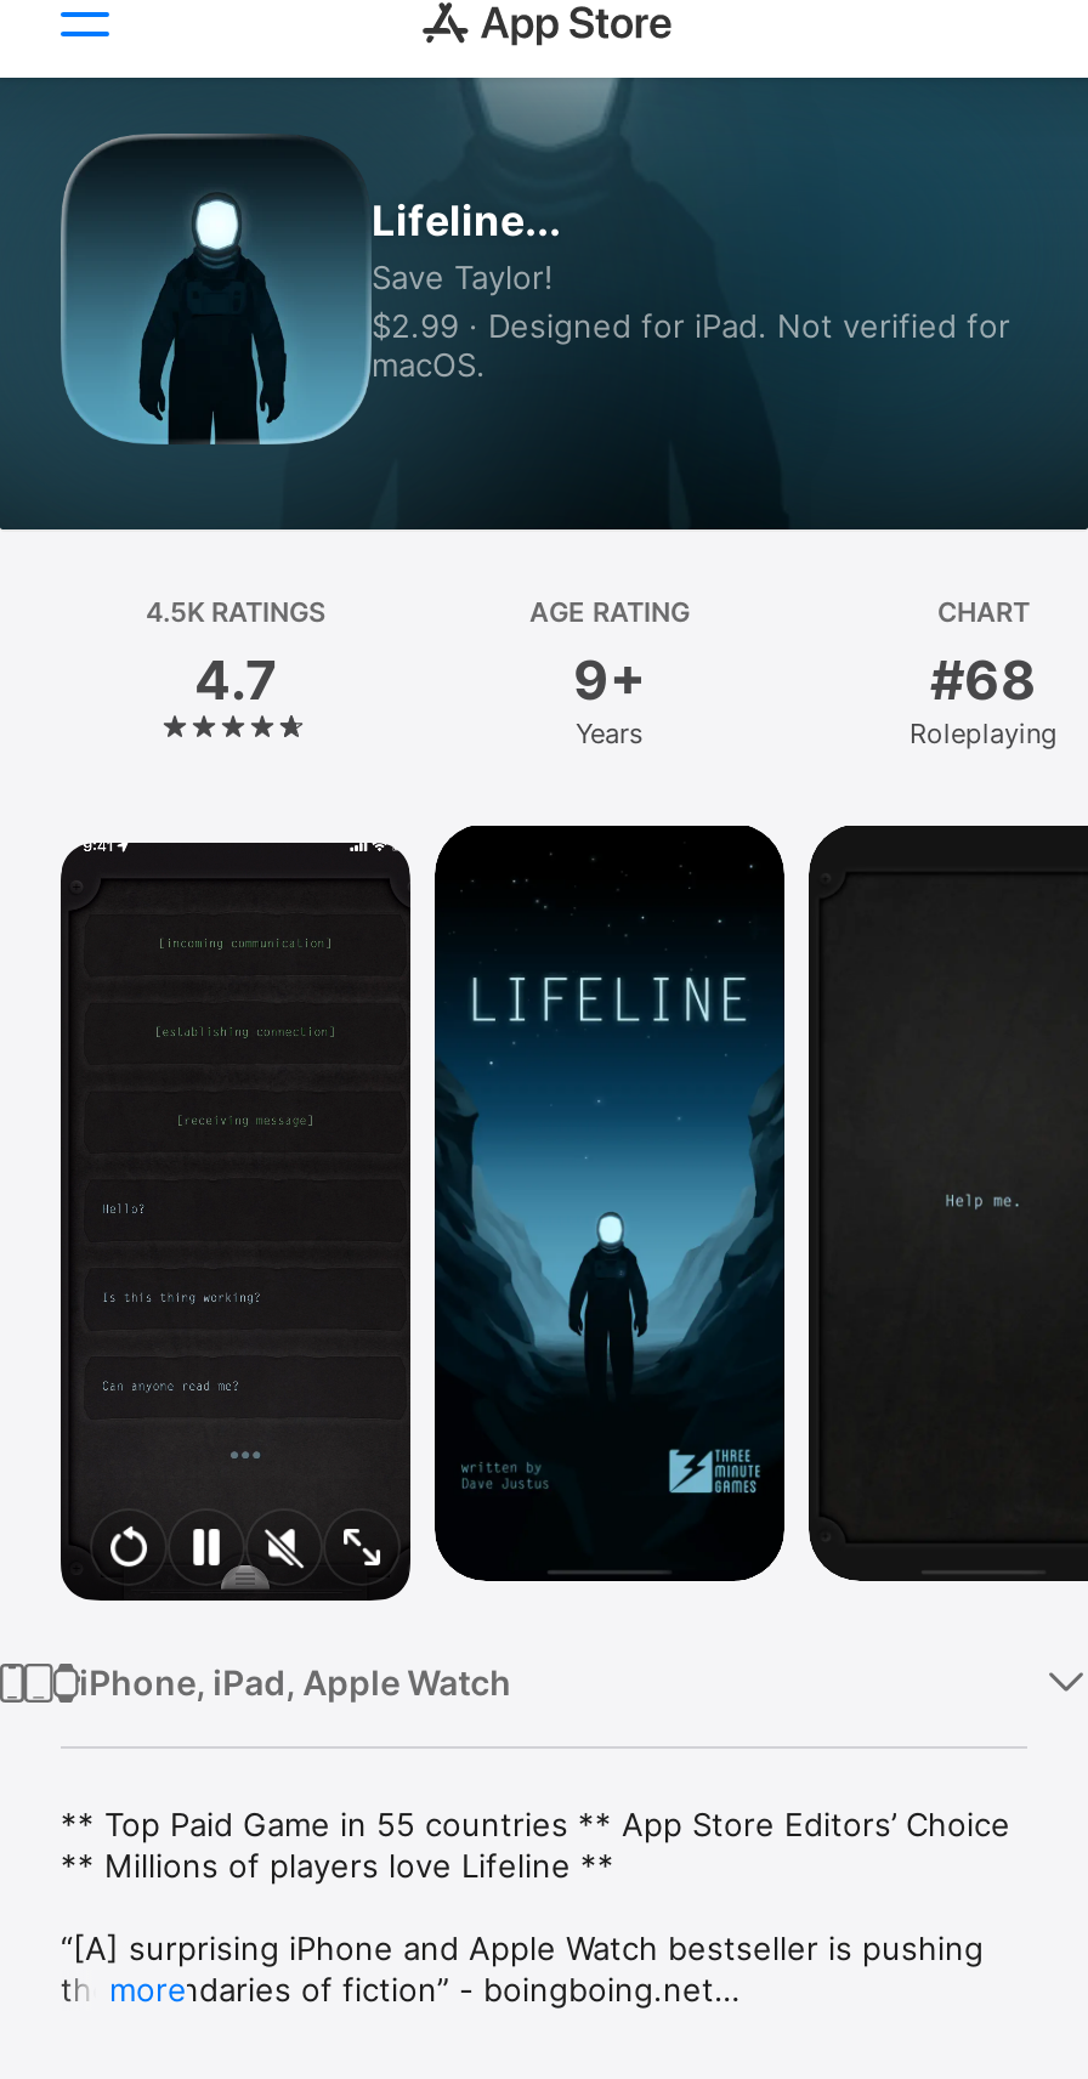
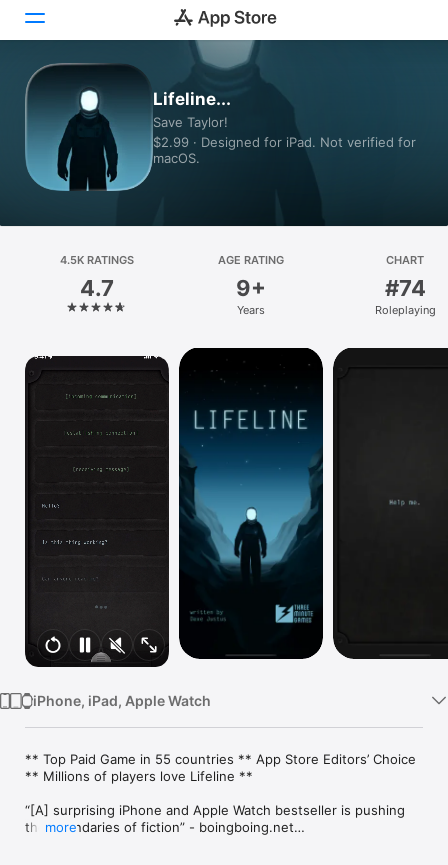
- #68
+ #74
